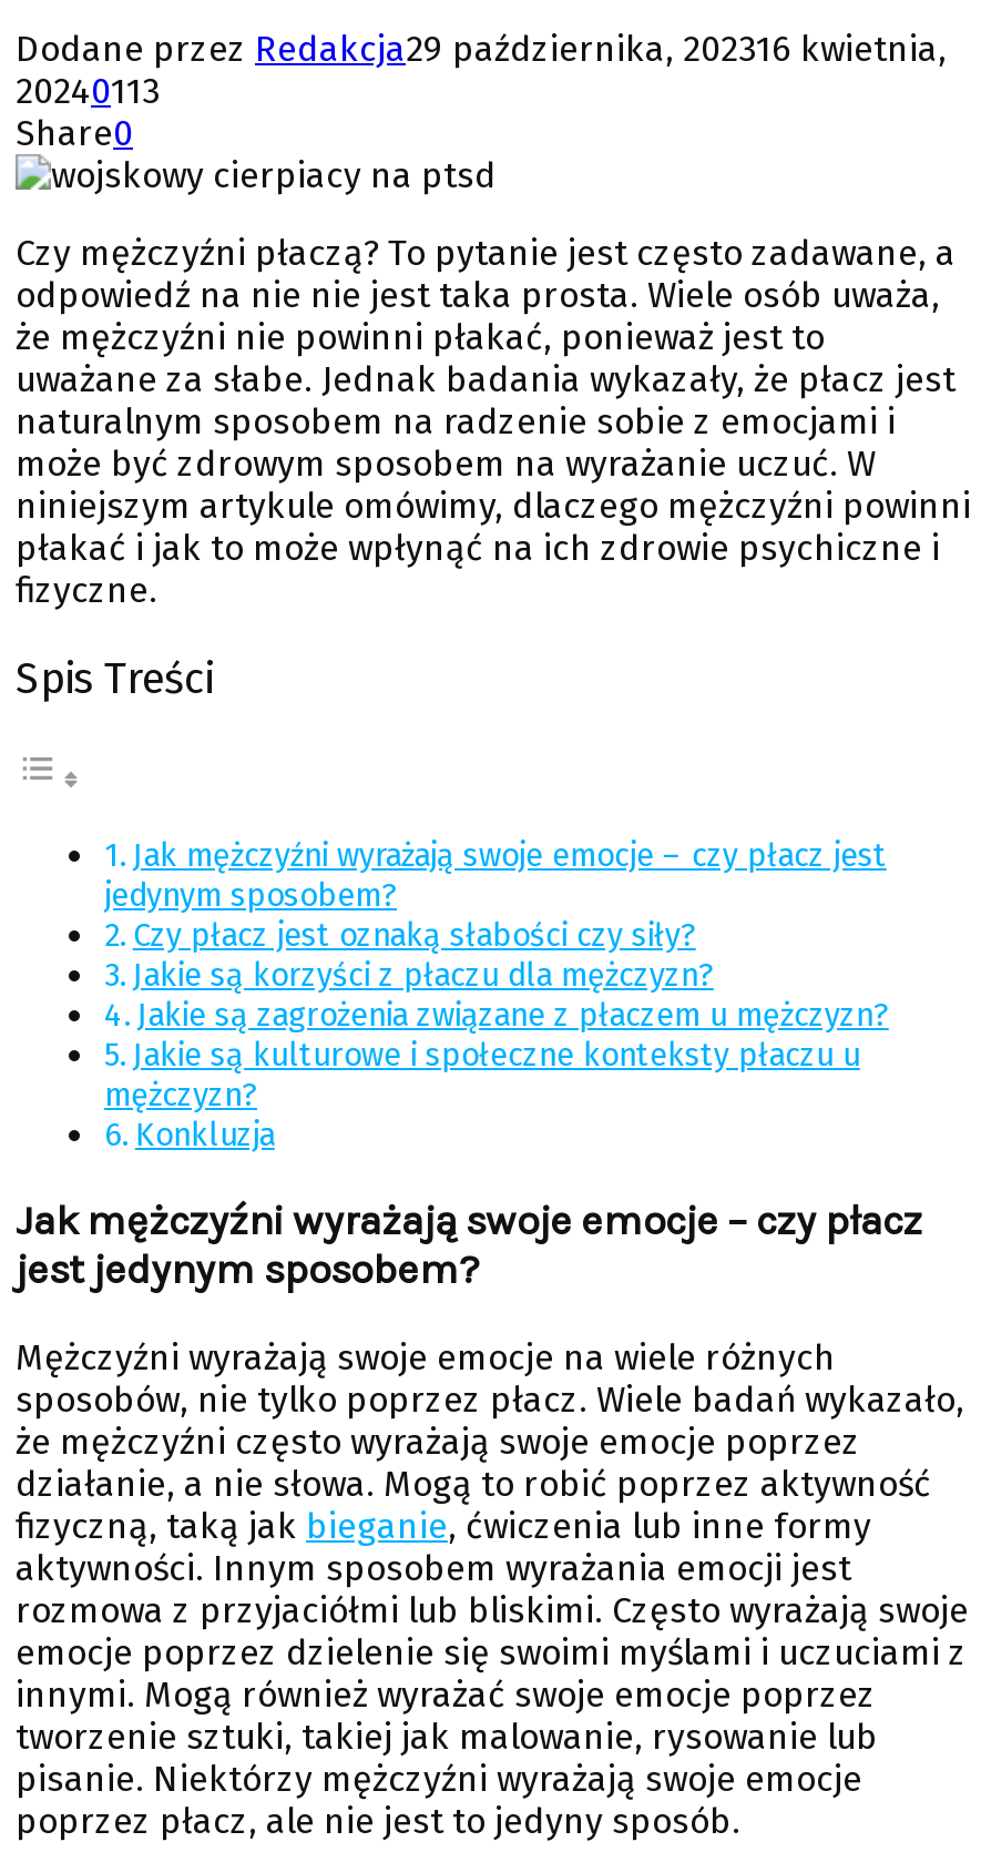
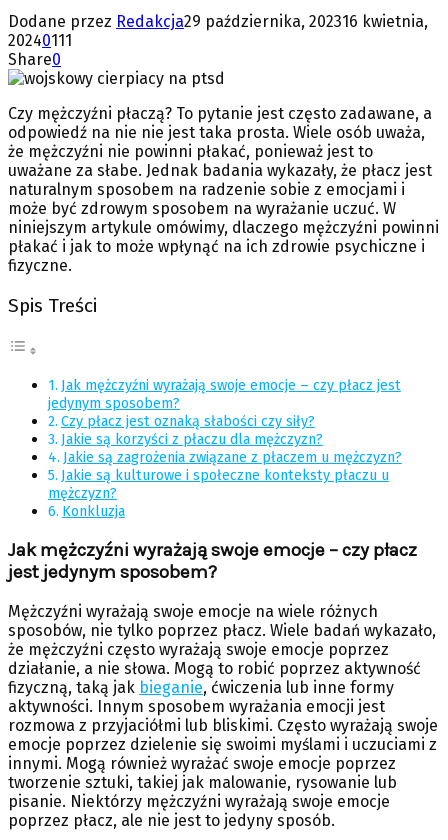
- 20240113
+ 20240111
